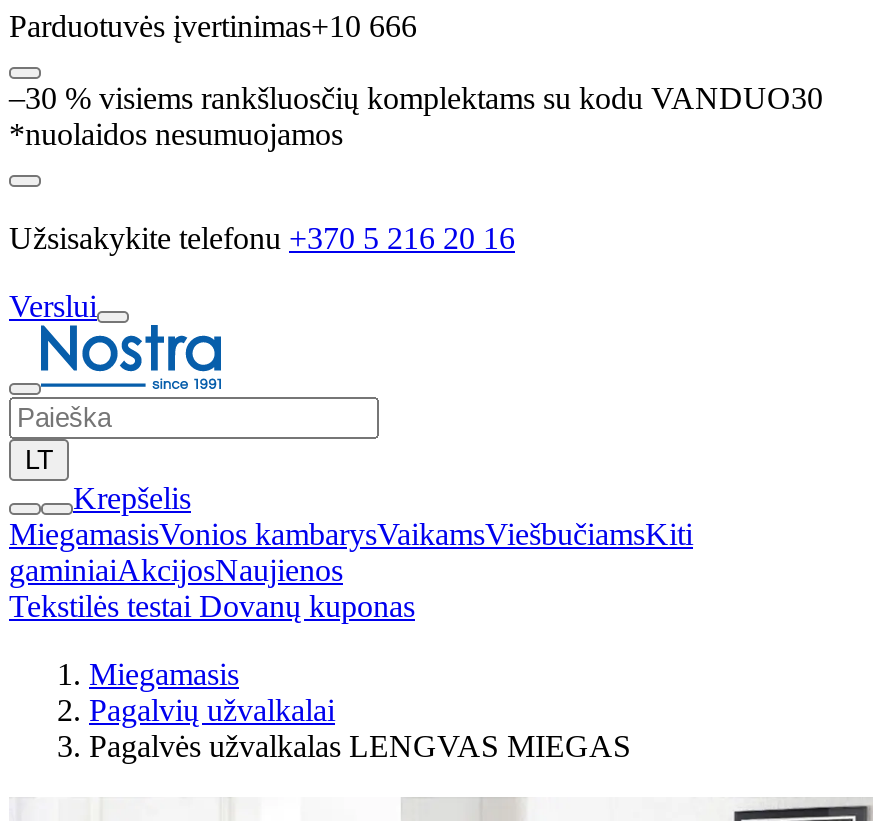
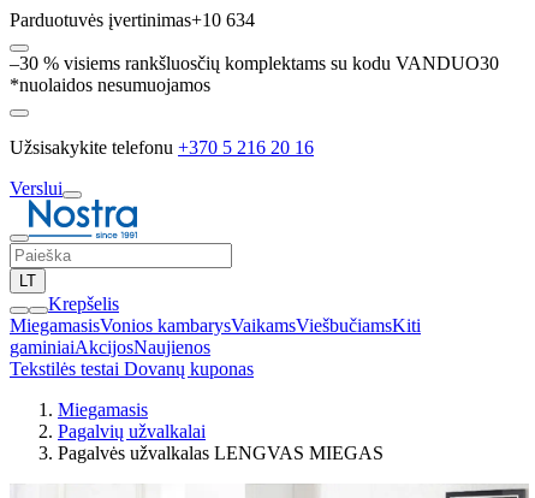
- Parduotuvės įvertinimas+10 666
+ Parduotuvės įvertinimas+10 634
